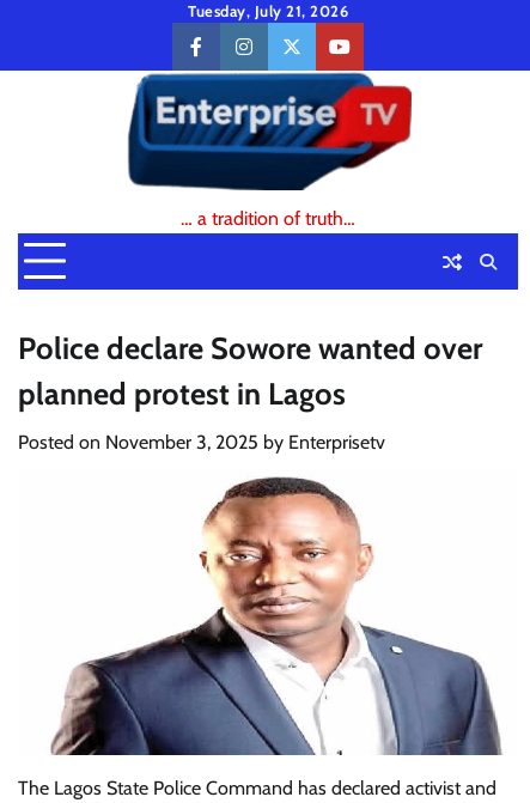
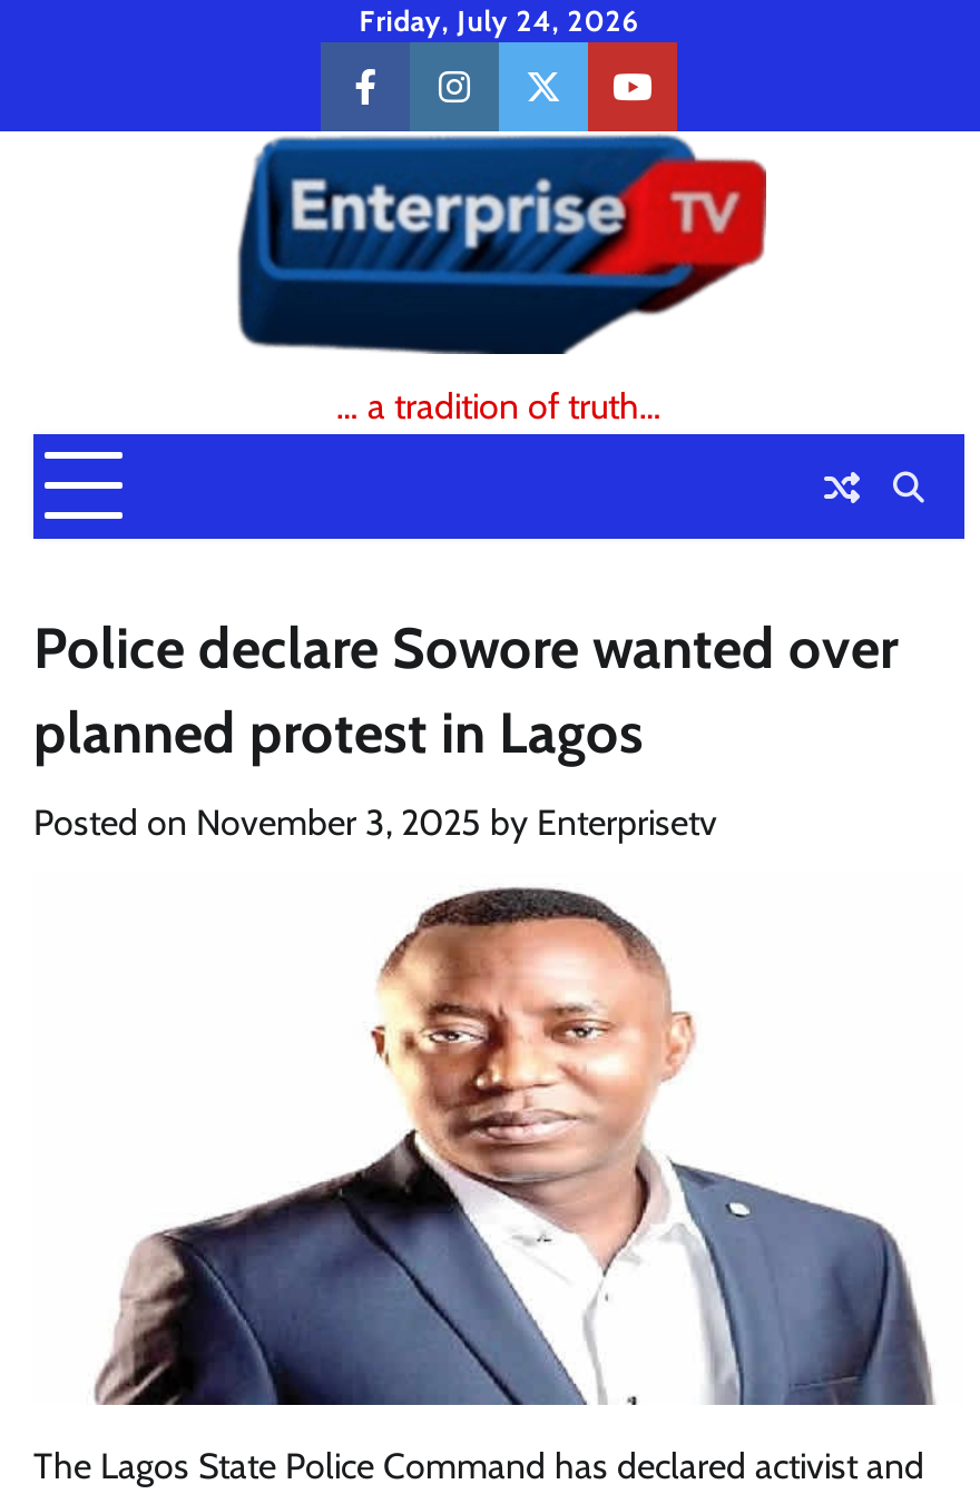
- Tuesday, July 21, 2026
+ Friday, July 24, 2026
